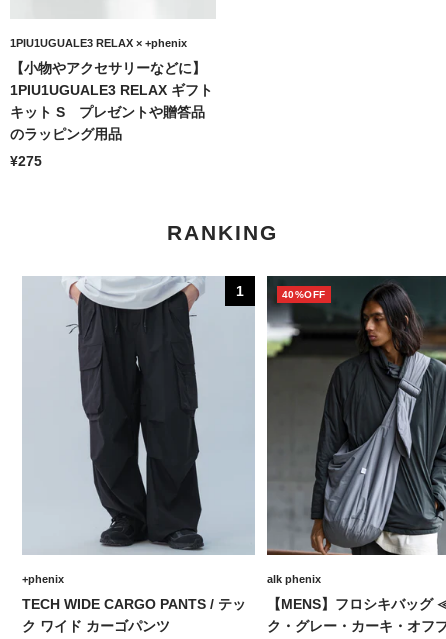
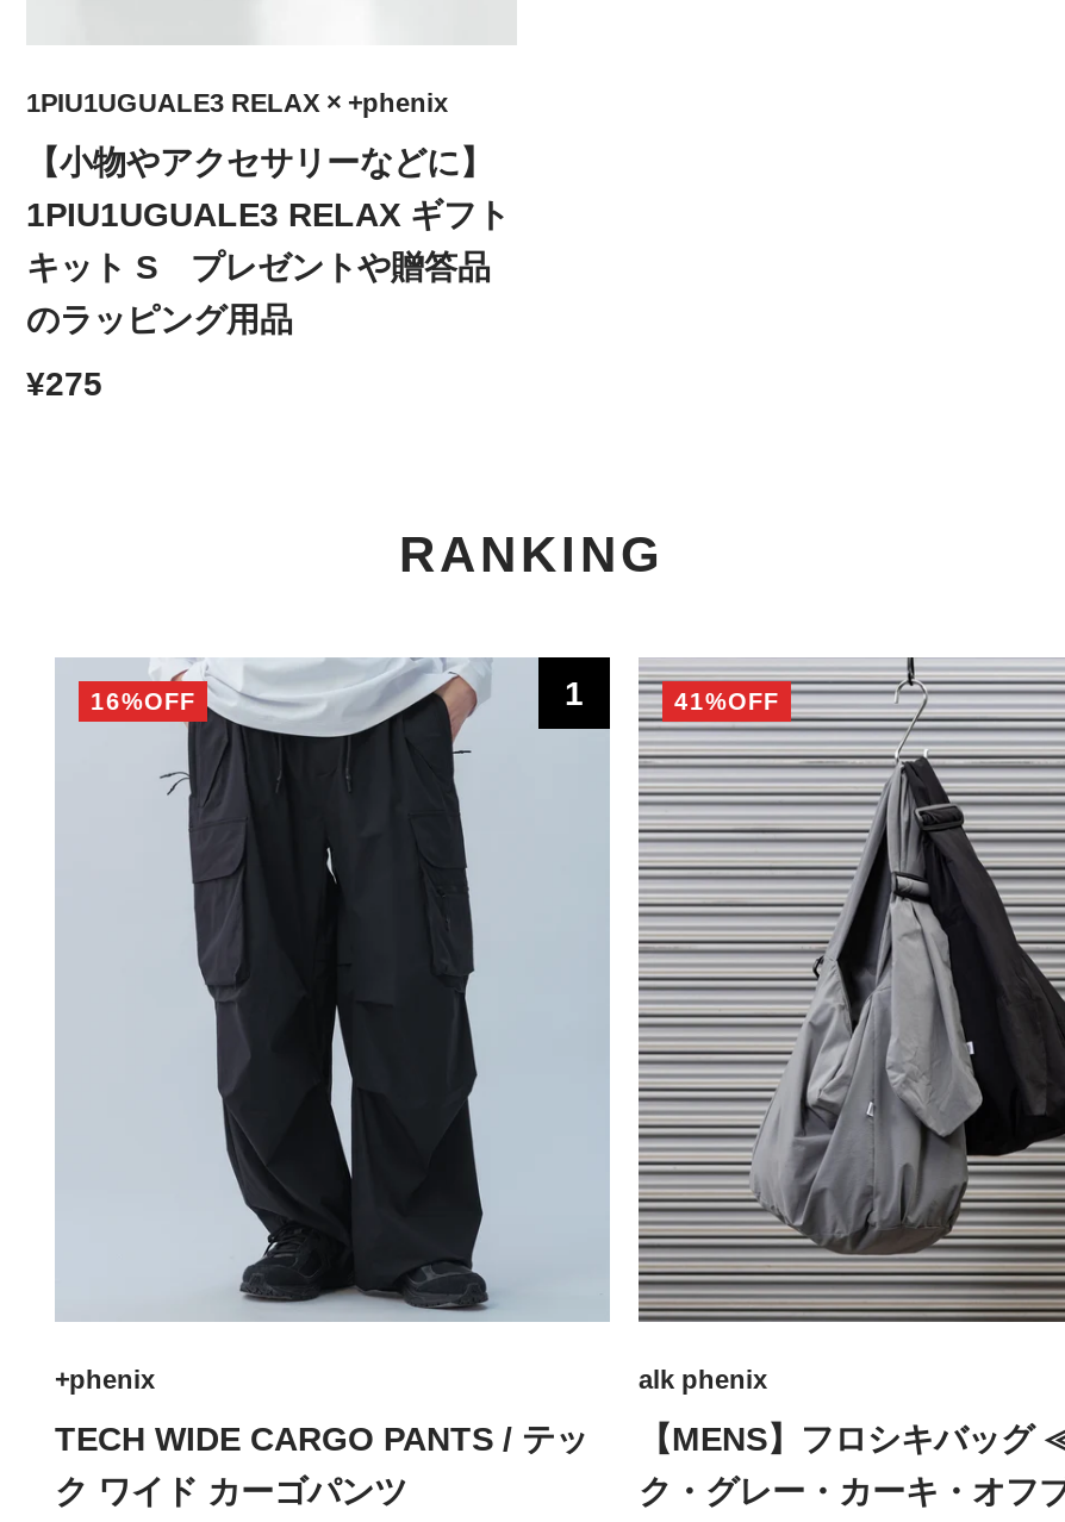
+ 16%OFF

- [image]
- 40%OFF
+ [image]
+ 41%OFF
